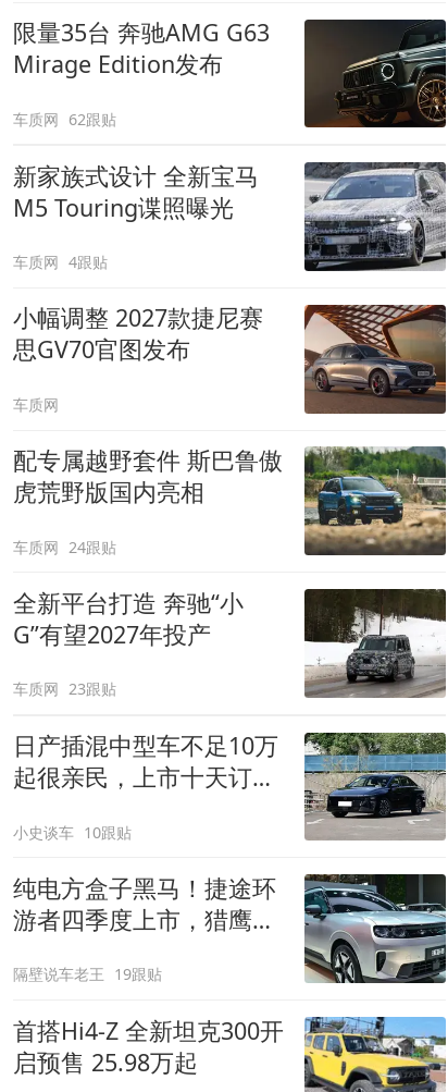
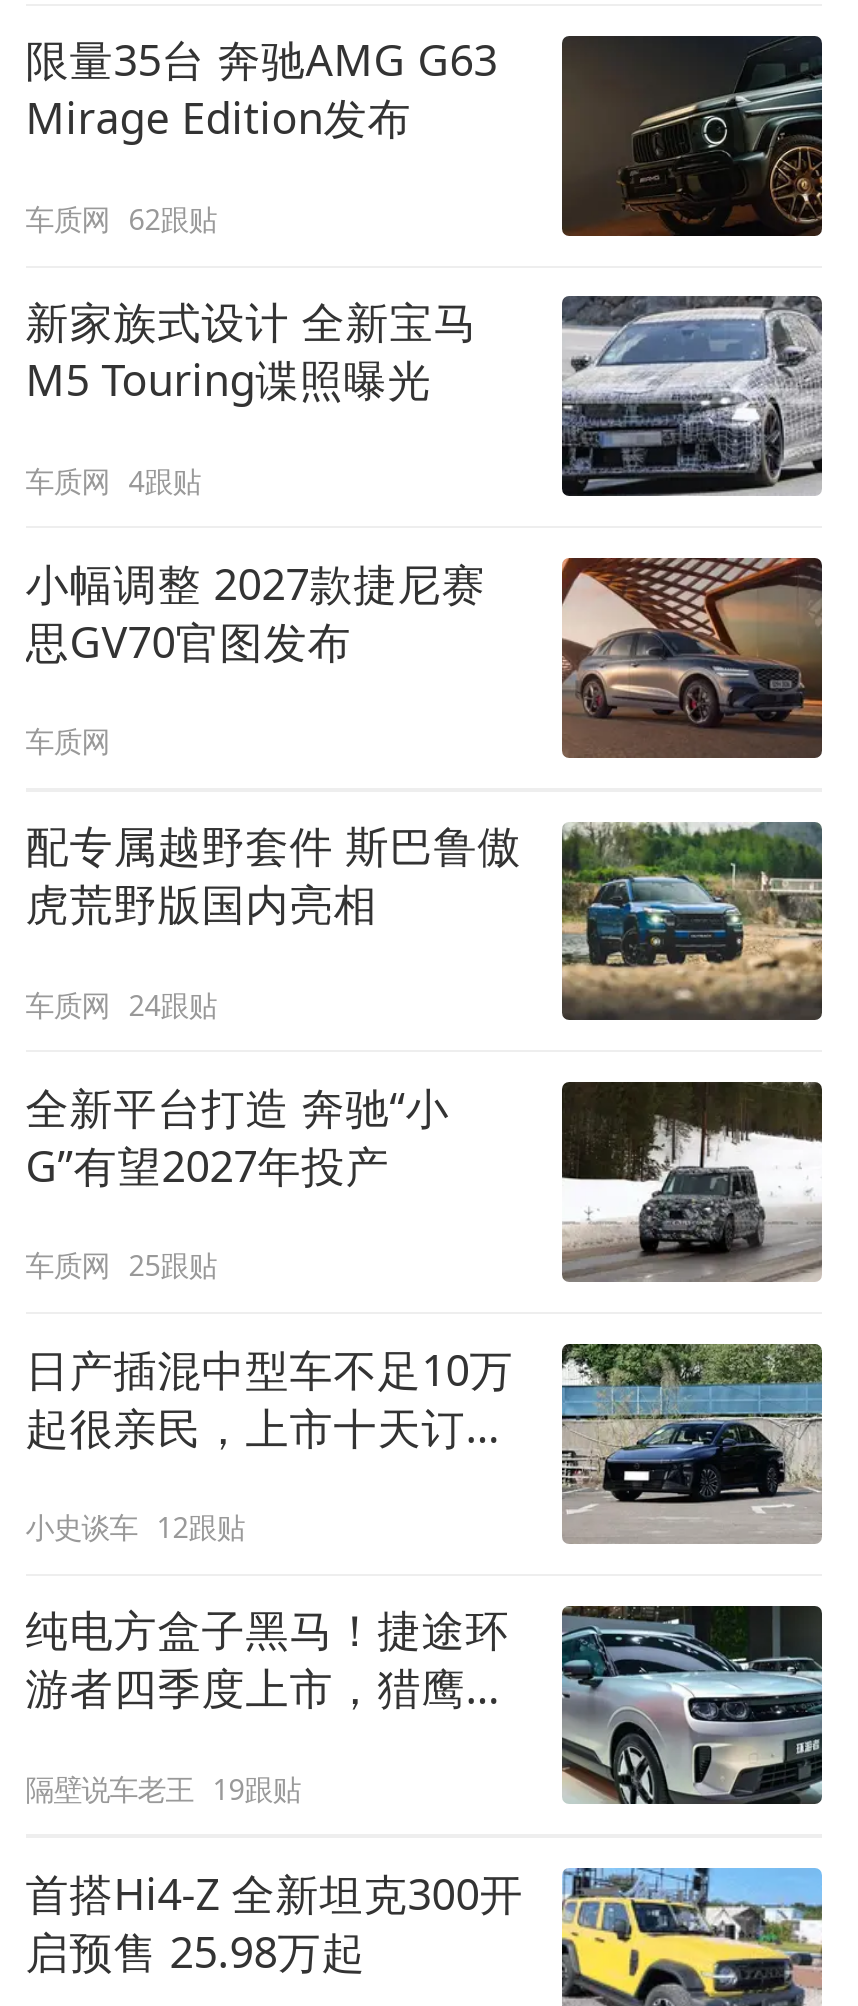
- 车质网 23跟贴
+ 车质网 25跟贴

- 小史谈车 10跟贴
+ 小史谈车 12跟贴
